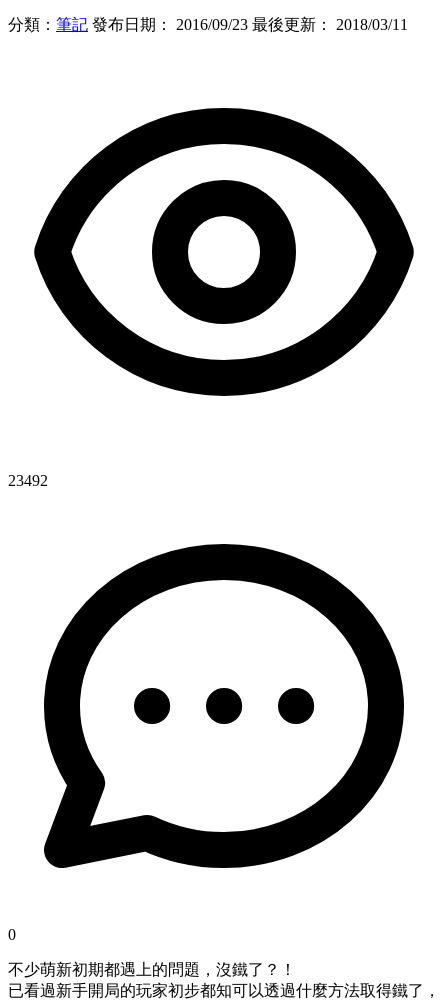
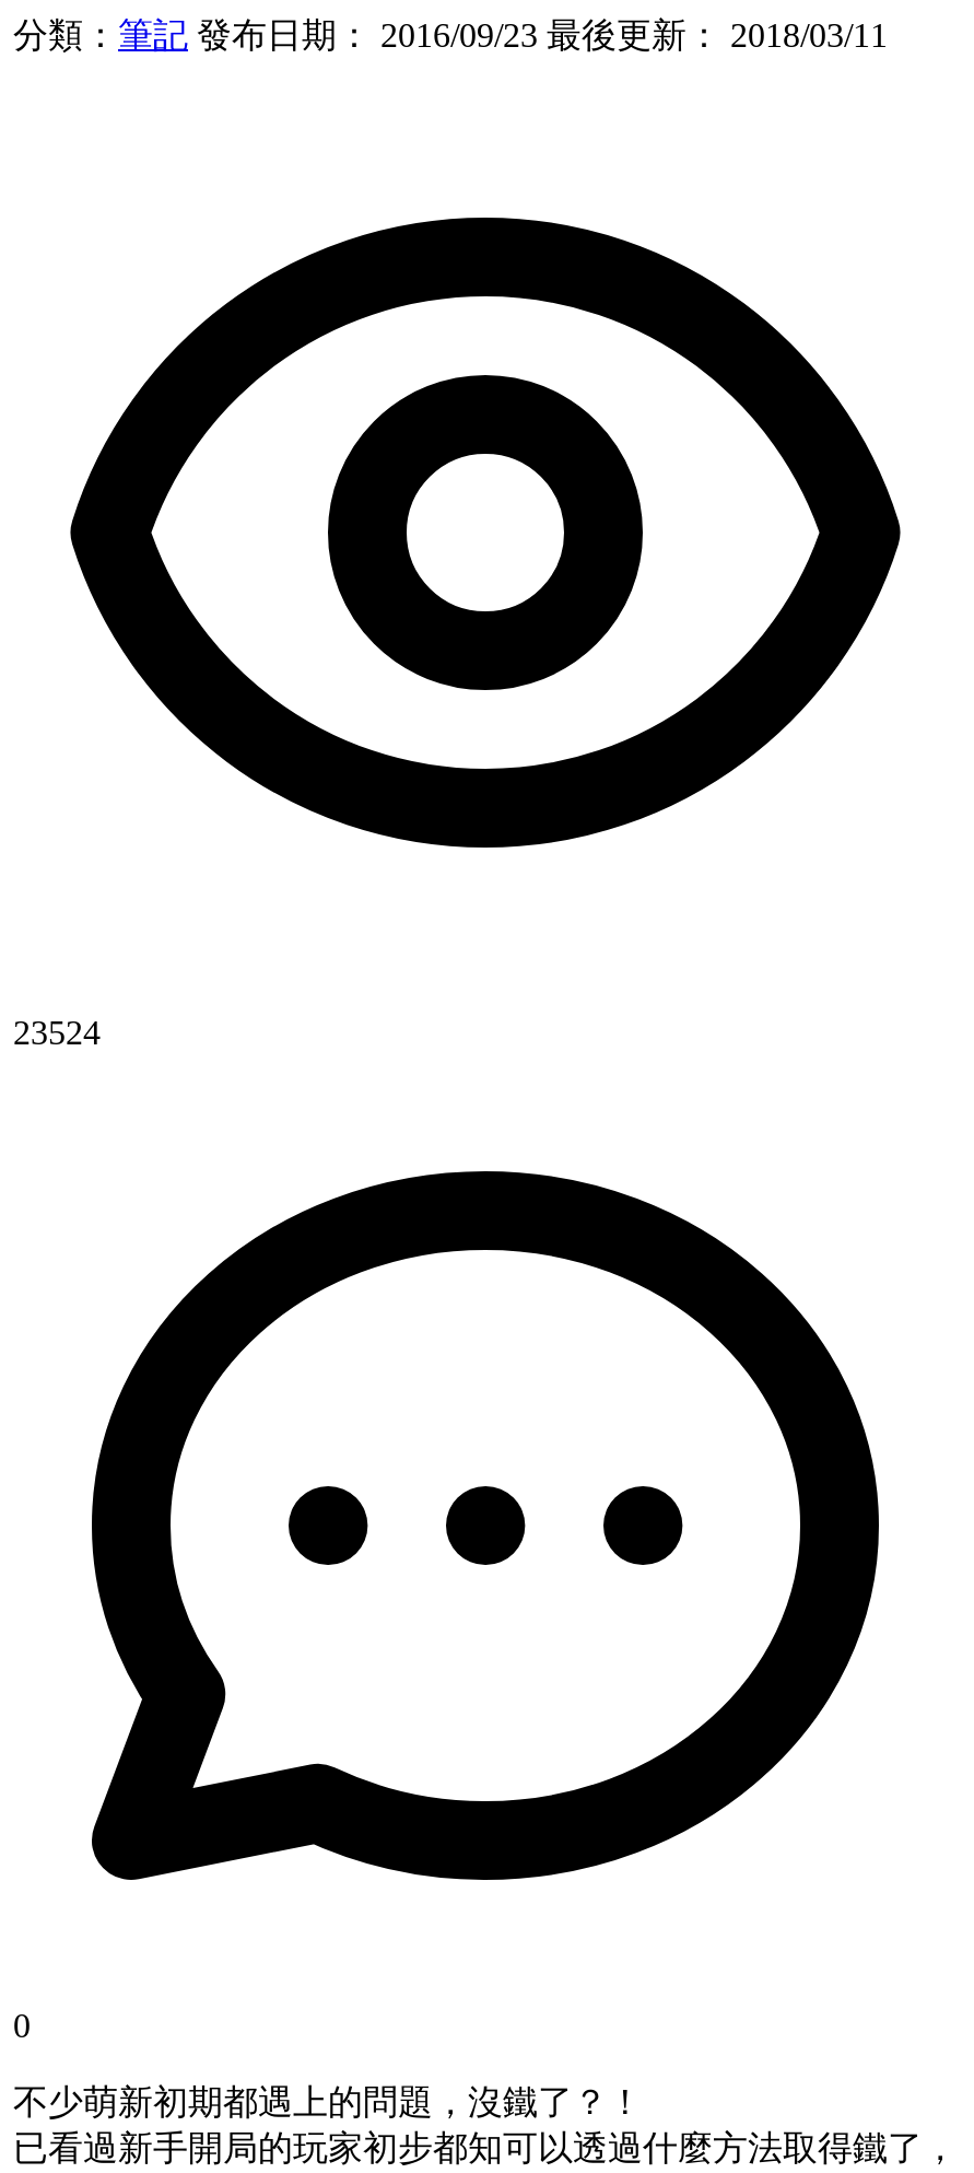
- 23492
+ 23524
